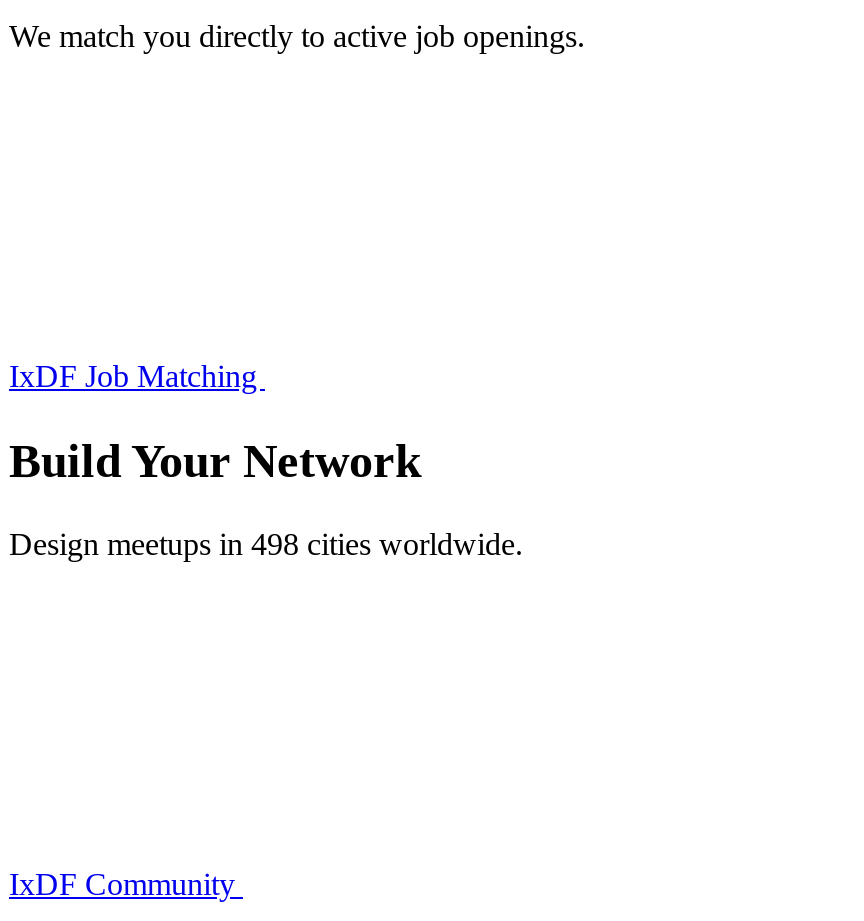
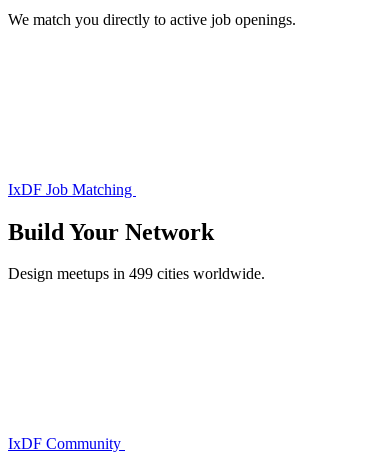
- Design meetups in 498 cities worldwide.
+ Design meetups in 499 cities worldwide.
